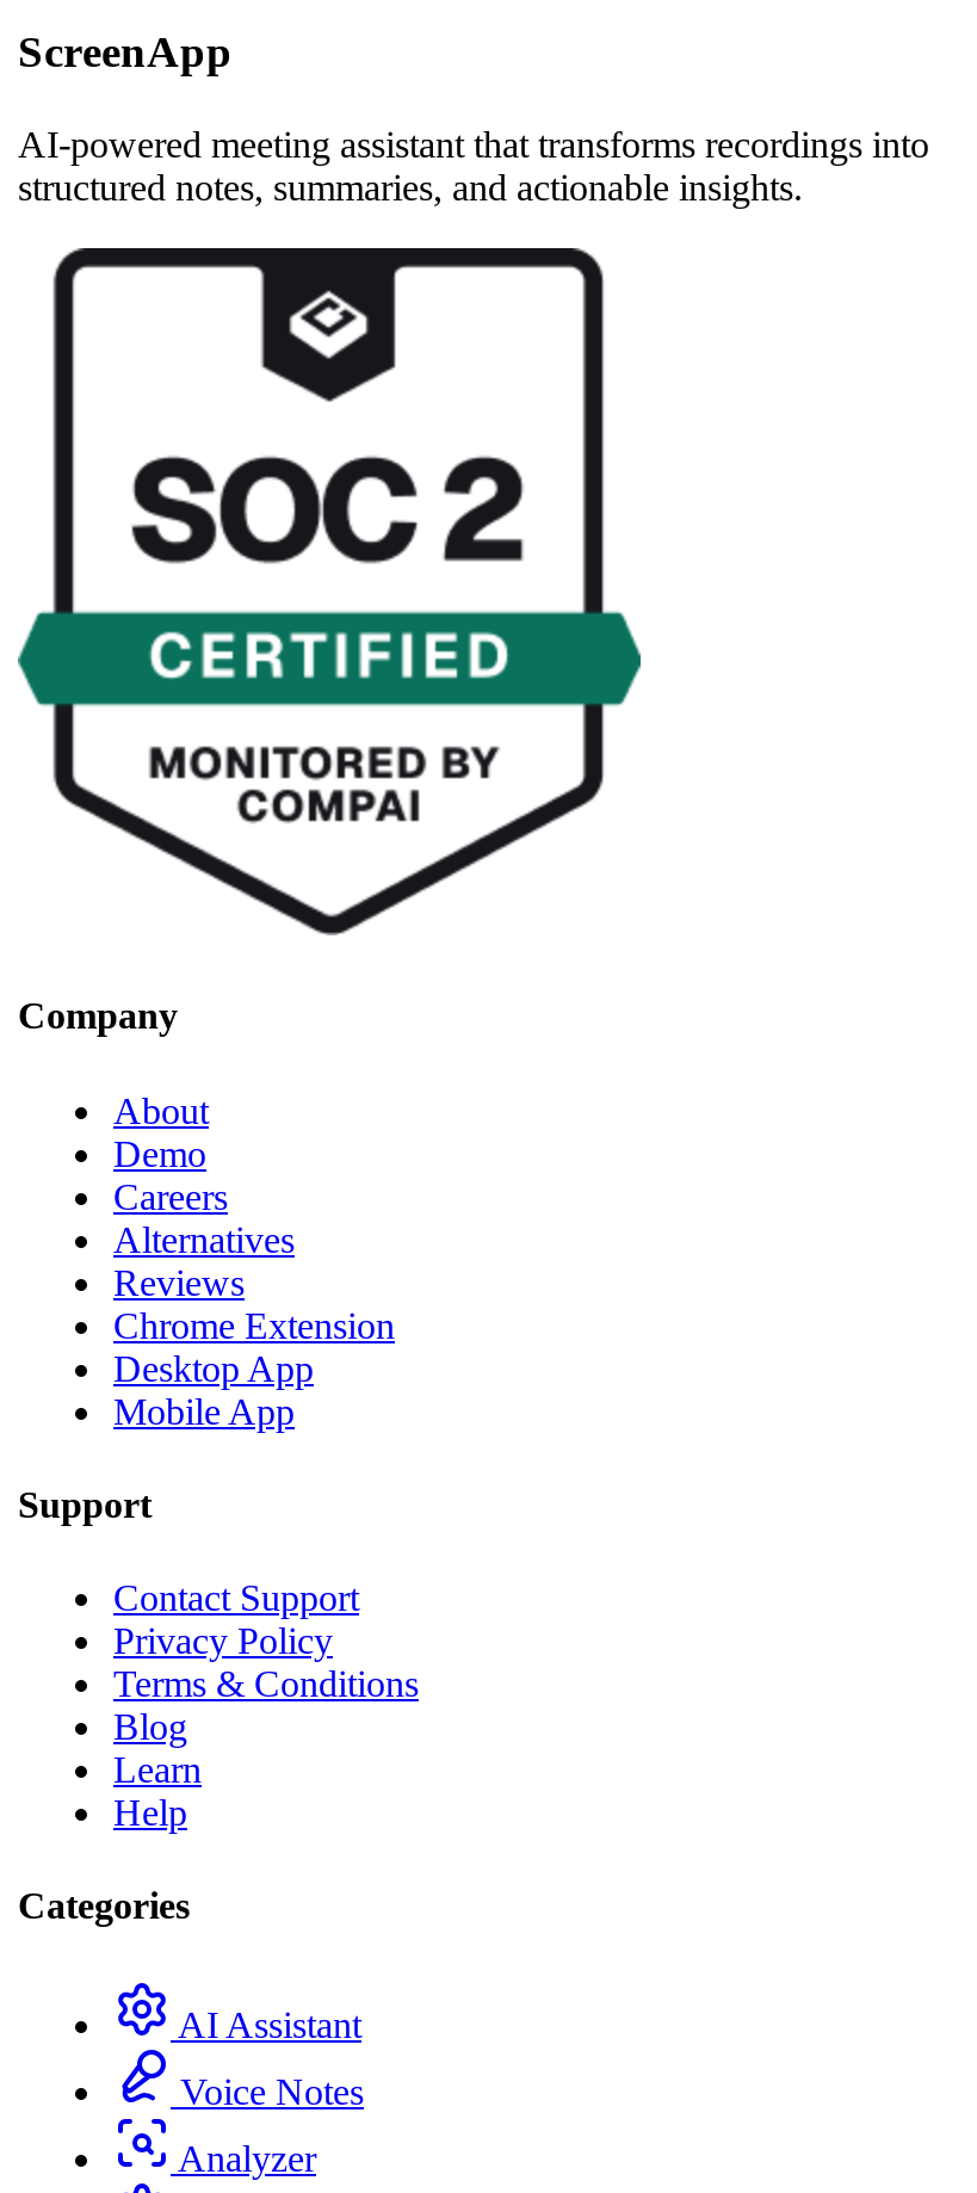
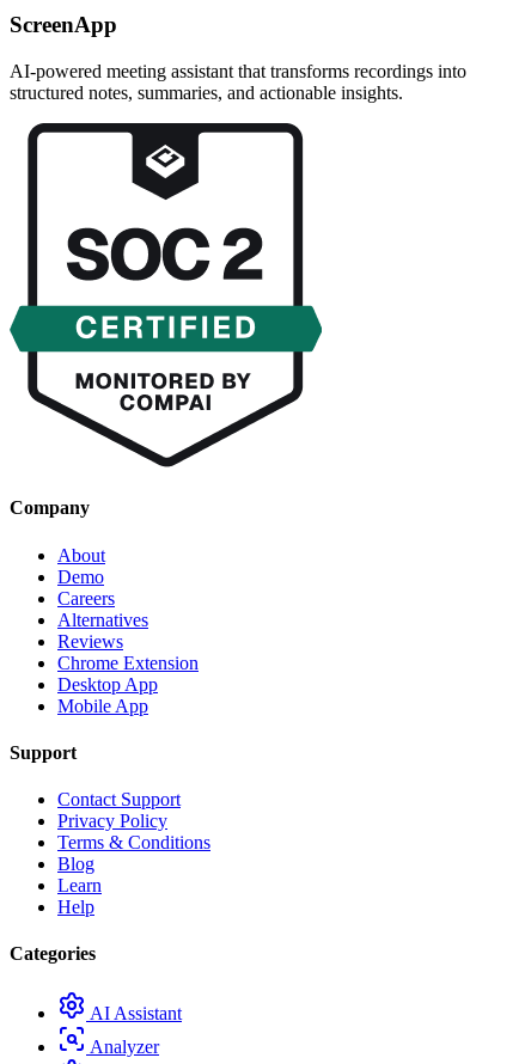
- Voice Notes
